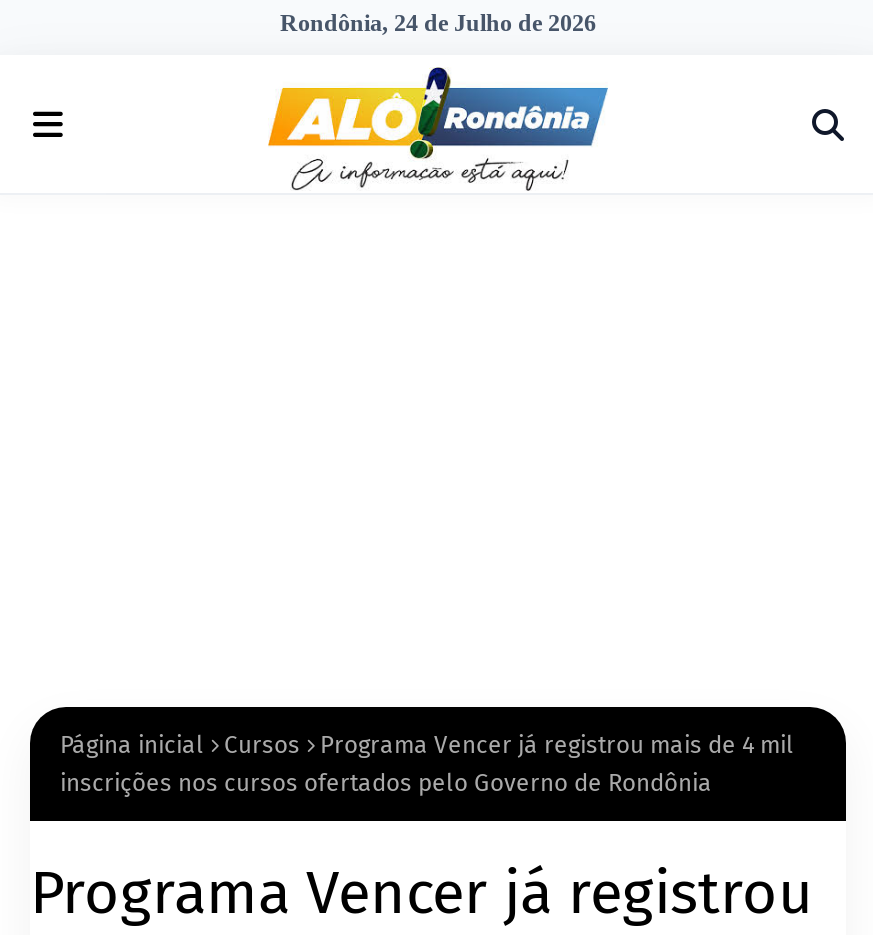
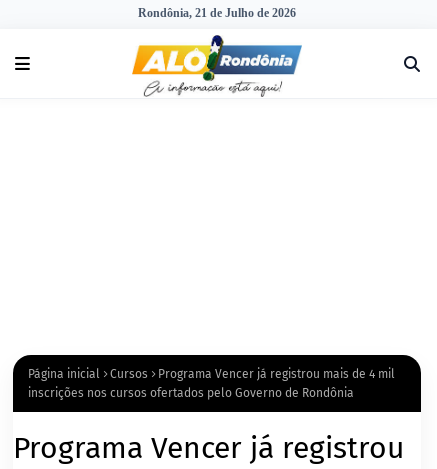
- Rondônia, 24 de Julho de 2026
+ Rondônia, 21 de Julho de 2026
